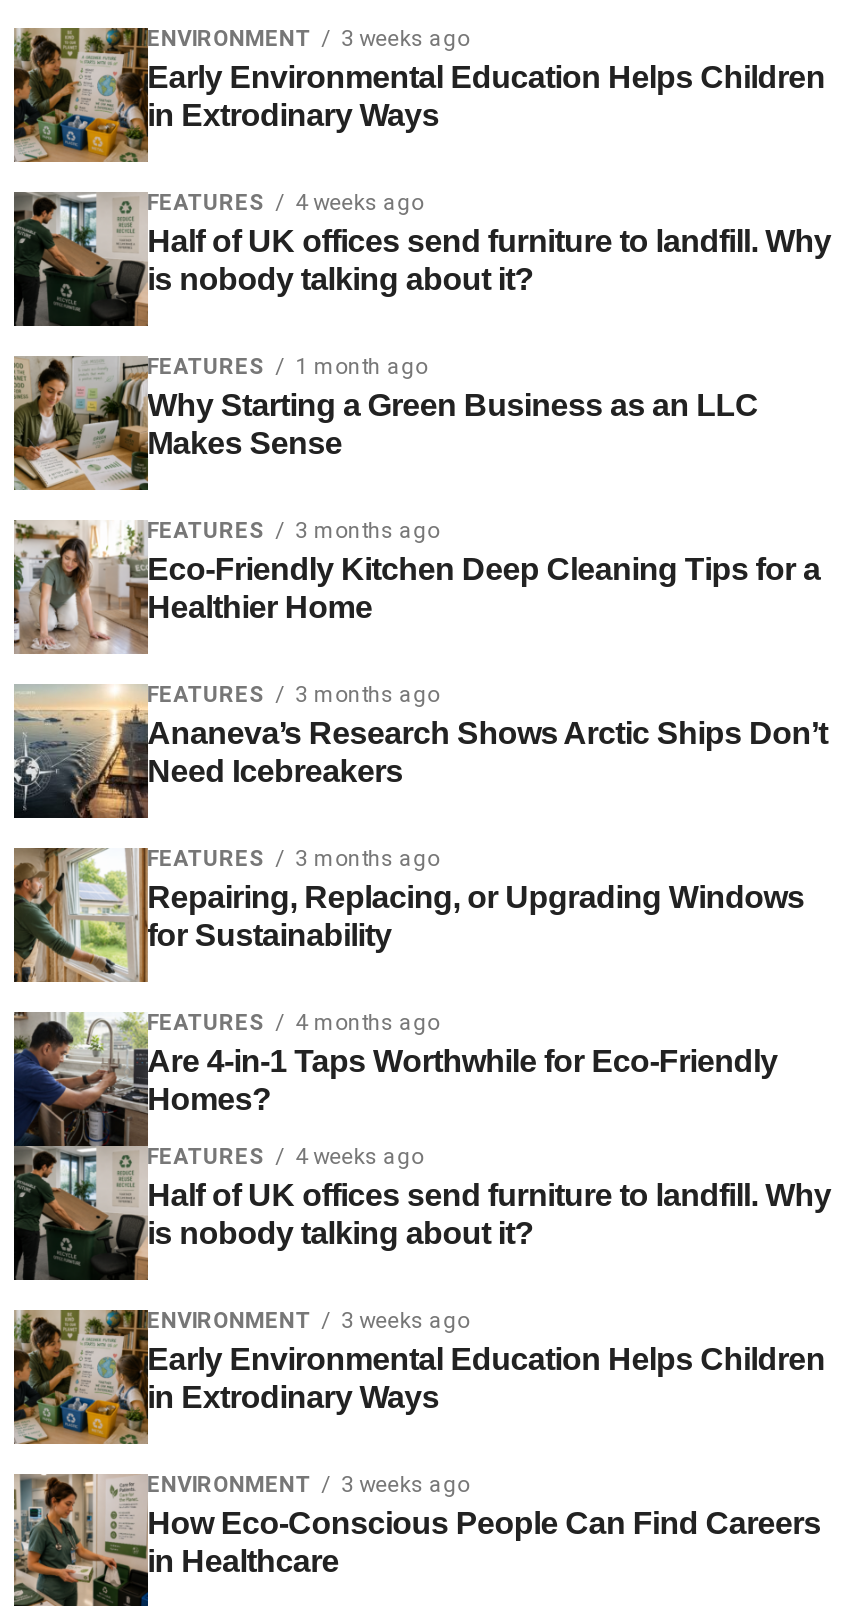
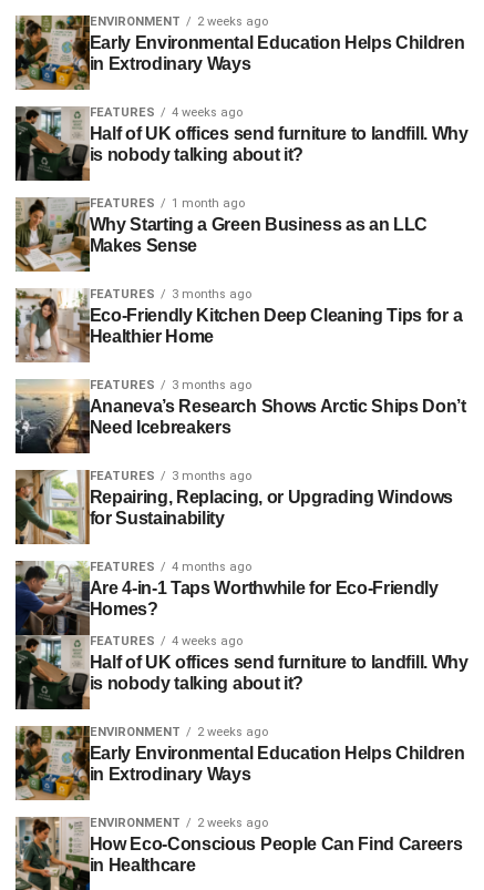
- 3 weeks ago
+ 2 weeks ago

- ENVIRONMENT 3 weeks ago
+ ENVIRONMENT 2 weeks ago

- 3 weeks ago
+ 2 weeks ago
